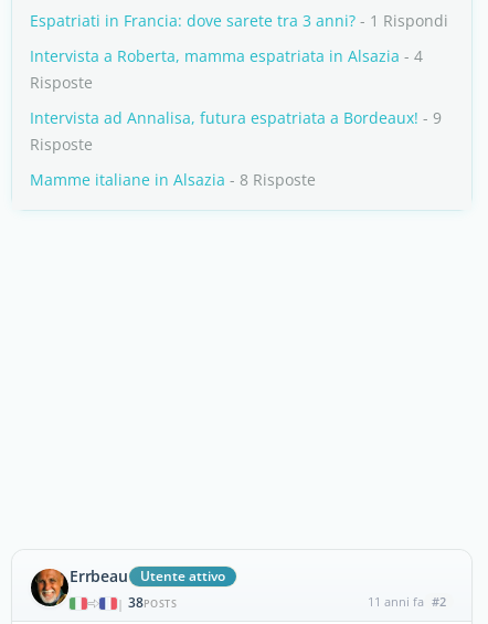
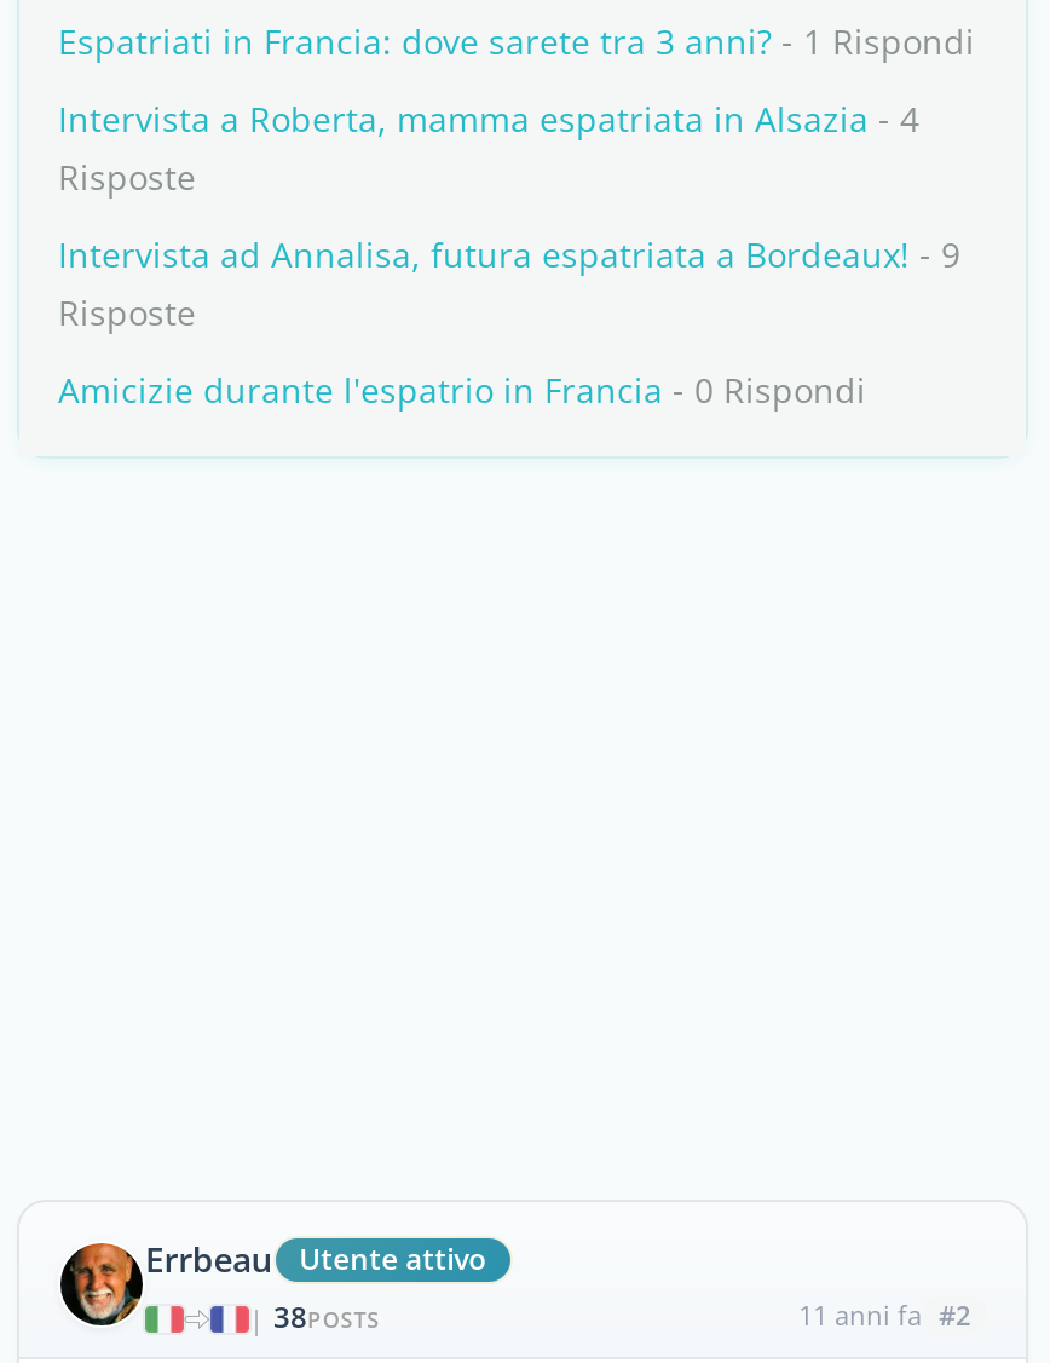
- Mamme italiane in Alsazia - 8 Risposte
+ Amicizie durante l'espatrio in Francia - 0 Rispondi
